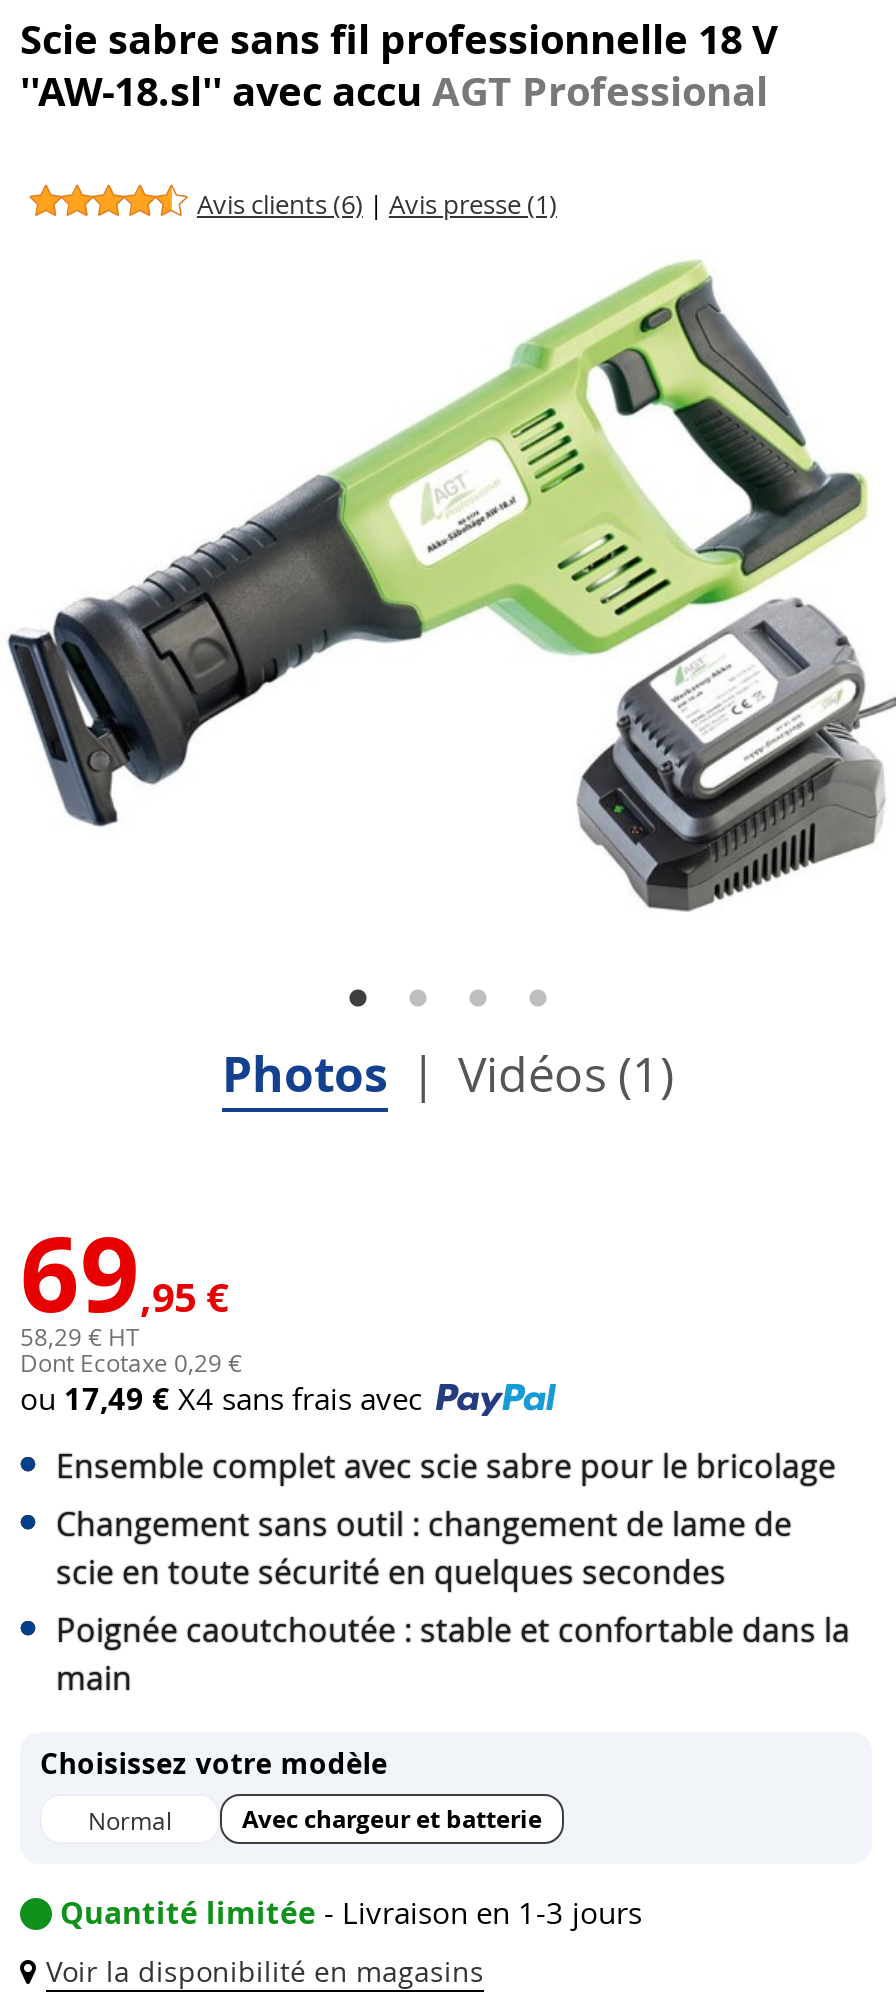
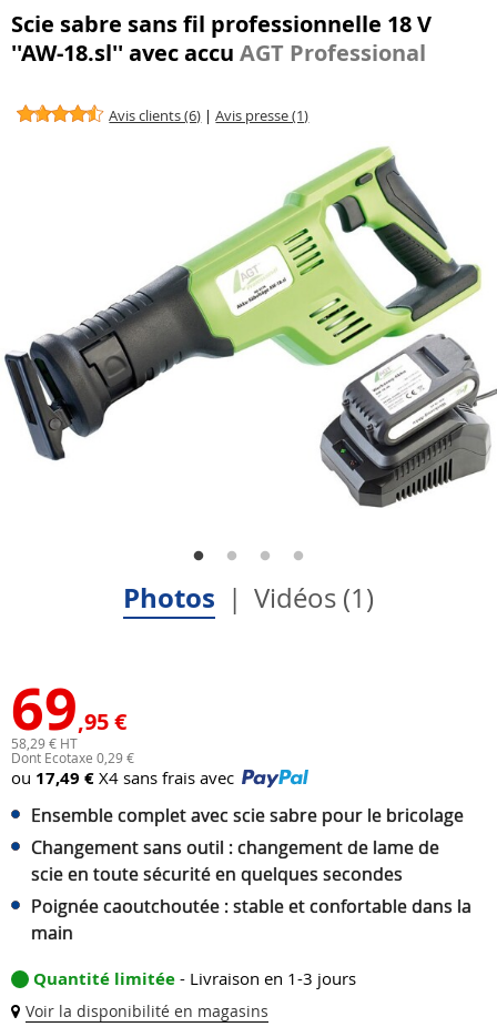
- Choisissez votre modèle
- Normal
- Avec chargeur et batterie
